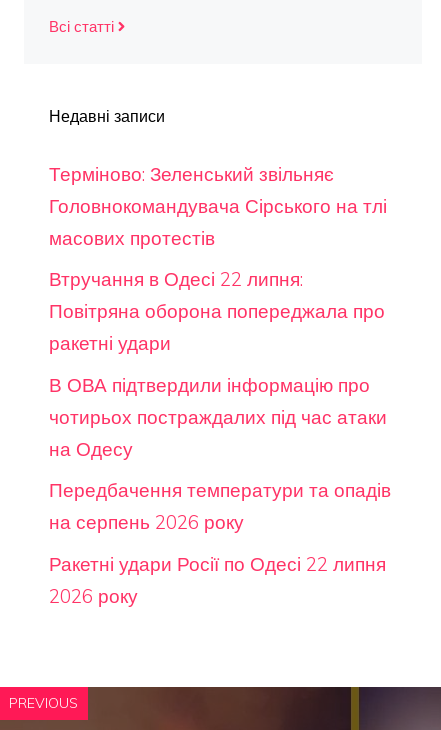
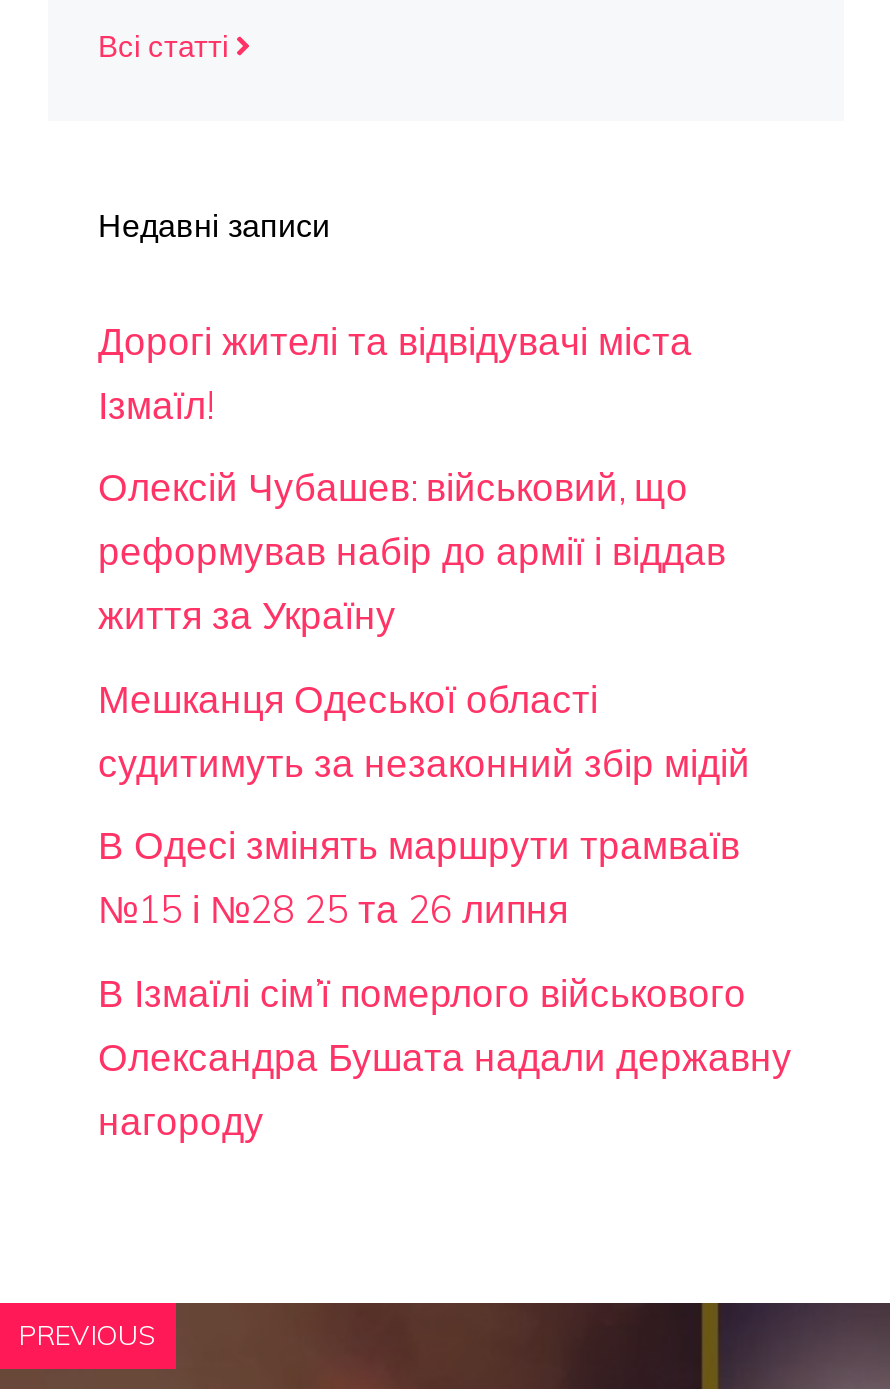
- Терміново: Зеленський звільняє
- Головнокомандувача Сірського на тлі
- масових протестів
+ Дорогі жителі та відвідувачі міста
+ Ізмаїл!

- Втручання в Одесі 22 липня:
- Повітряна оборона попереджала про
- ракетні удари
+ Олексій Чубашев: військовий, що
+ реформував набір до армії і віддав
+ життя за Україну

- В ОВА підтвердили інформацію про
- чотирьох постраждалих під час атаки
- на Одесу
+ Мешканця Одеської області
+ судитимуть за незаконний збір мідій

- Передбачення температури та опадів
- на серпень 2026 року
+ В Одесі змінять маршрути трамваїв
+ №15 і №28 25 та 26 липня

- Ракетні удари Росії по Одесі 22 липня
- 2026 року
+ В Ізмаїлі сім’ї померлого військового
+ Олександра Бушата надали державну
+ нагороду
